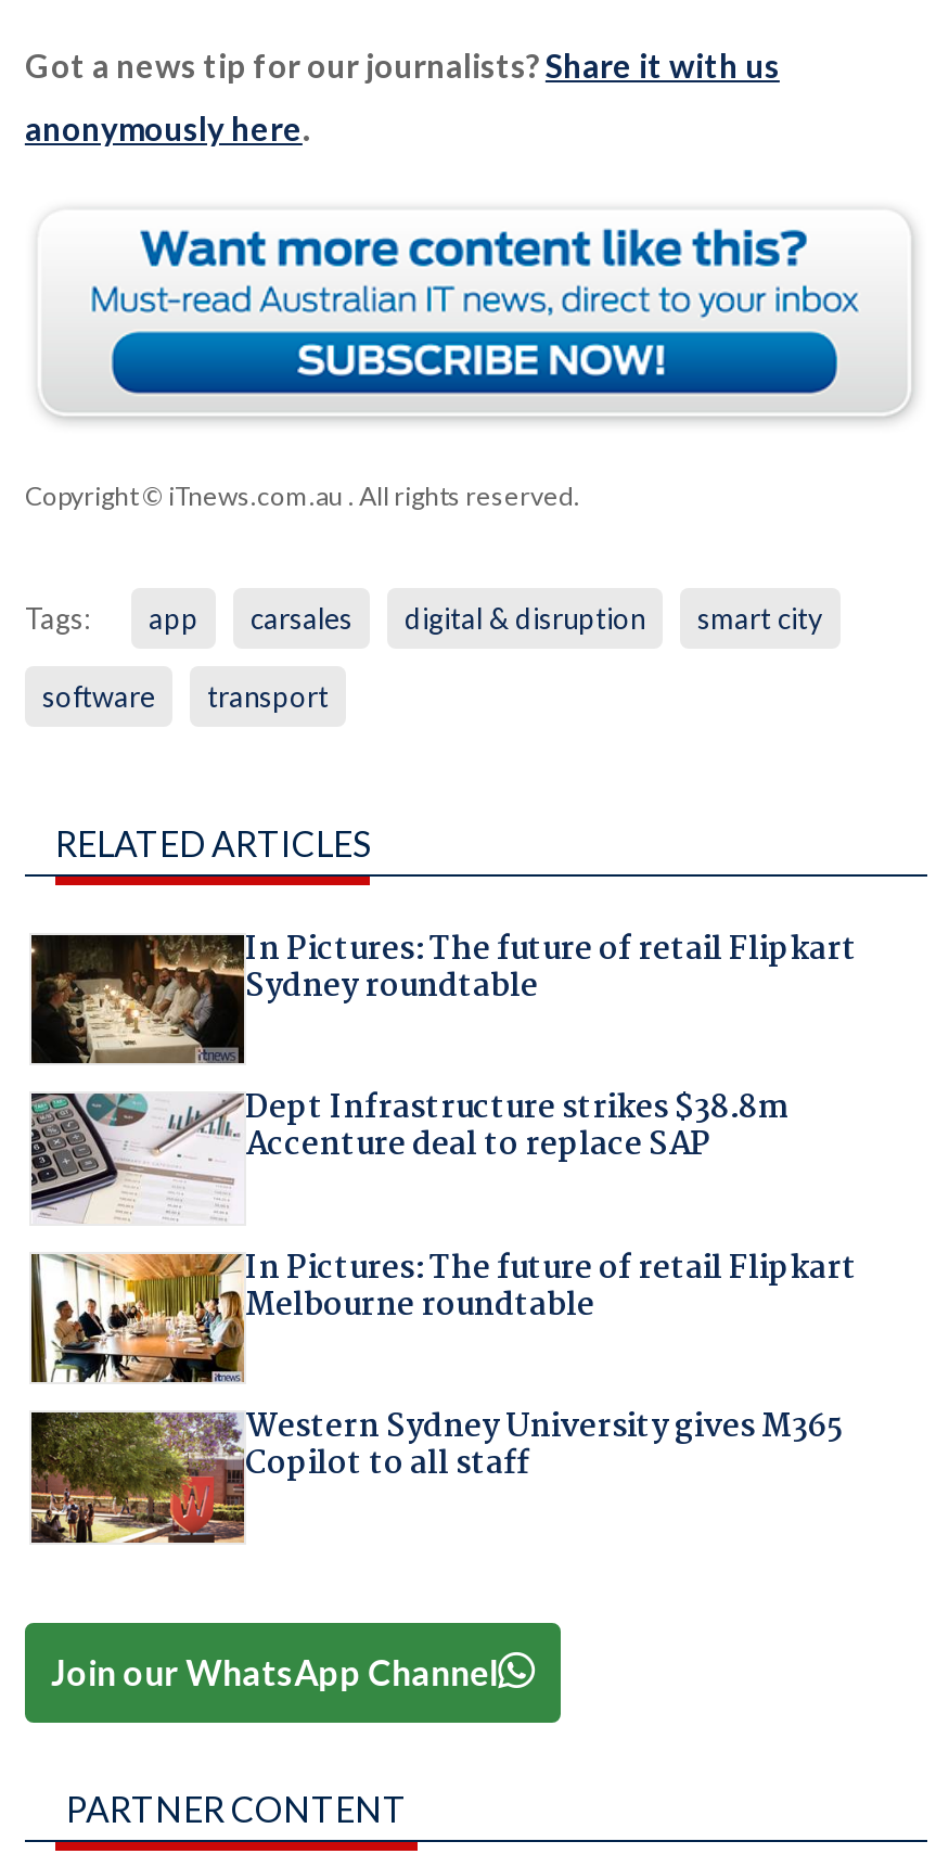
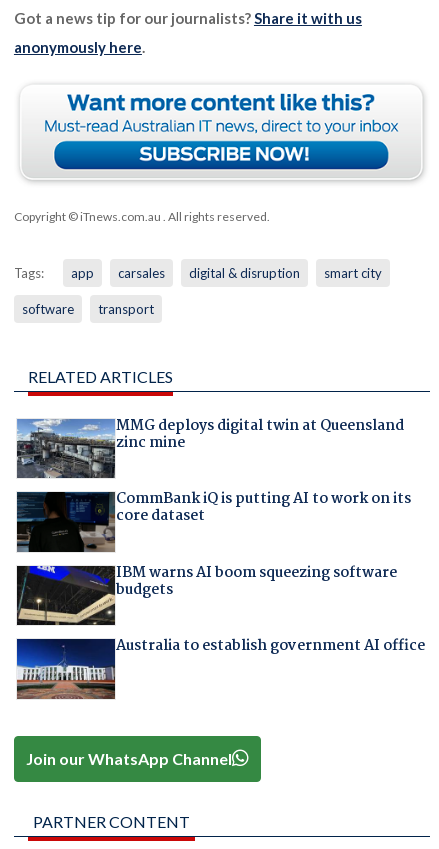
- [image]
- In Pictures: The future of retail Flipkart
- Sydney roundtable
+ [image]
+ MMG deploys digital twin at Queensland
+ zinc mine

- [image]
- Dept Infrastructure strikes $38.8m
- Accenture deal to replace SAP
+ [image]
+ CommBank iQ is putting AI to work on its
+ core dataset

- [image]
- In Pictures: The future of retail Flipkart
- Melbourne roundtable
+ [image]
+ IBM warns AI boom squeezing software
+ budgets

- [image]
- Western Sydney University gives M365
- Copilot to all staff
+ [image]
+ Australia to establish government AI office
